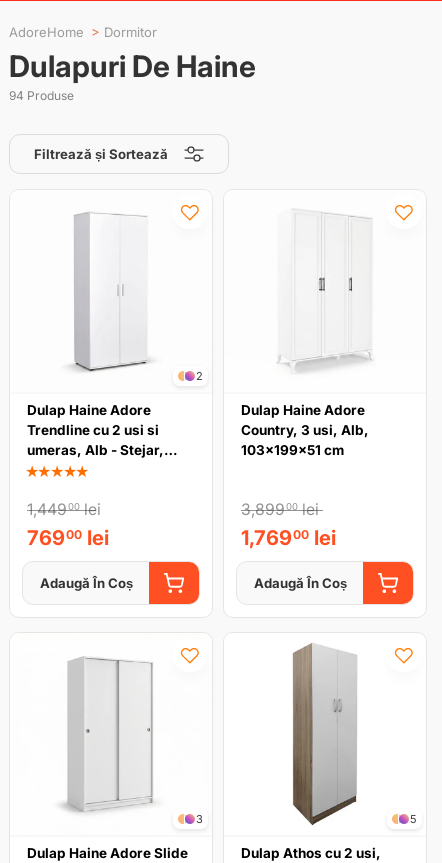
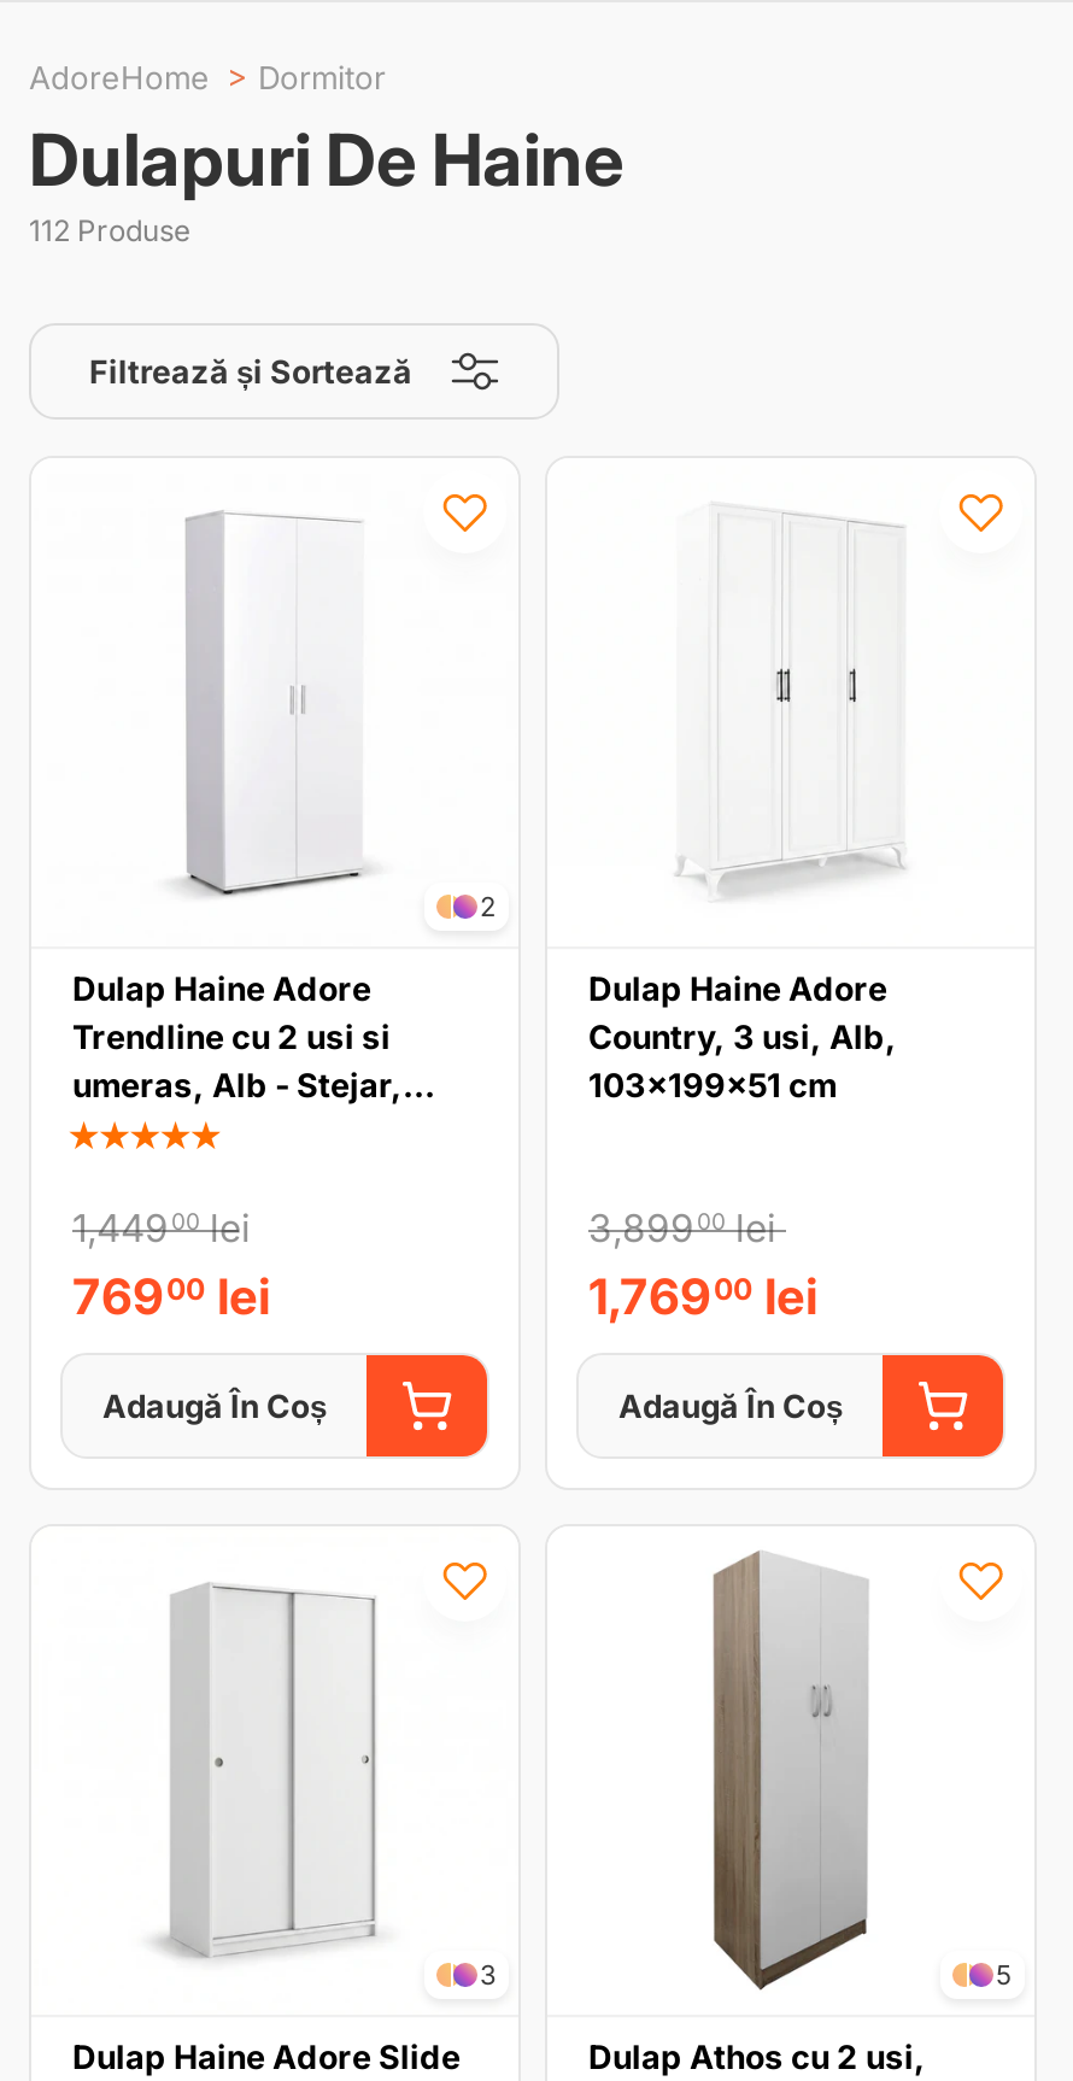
- 94 Produse
+ 112 Produse
